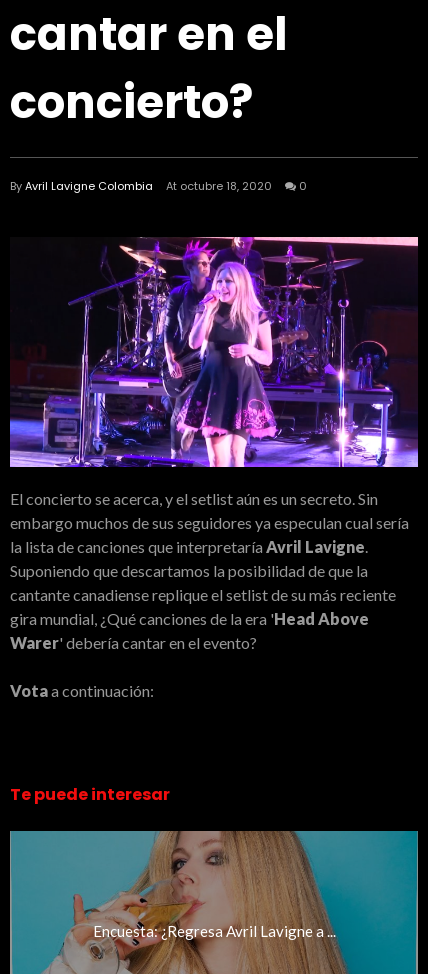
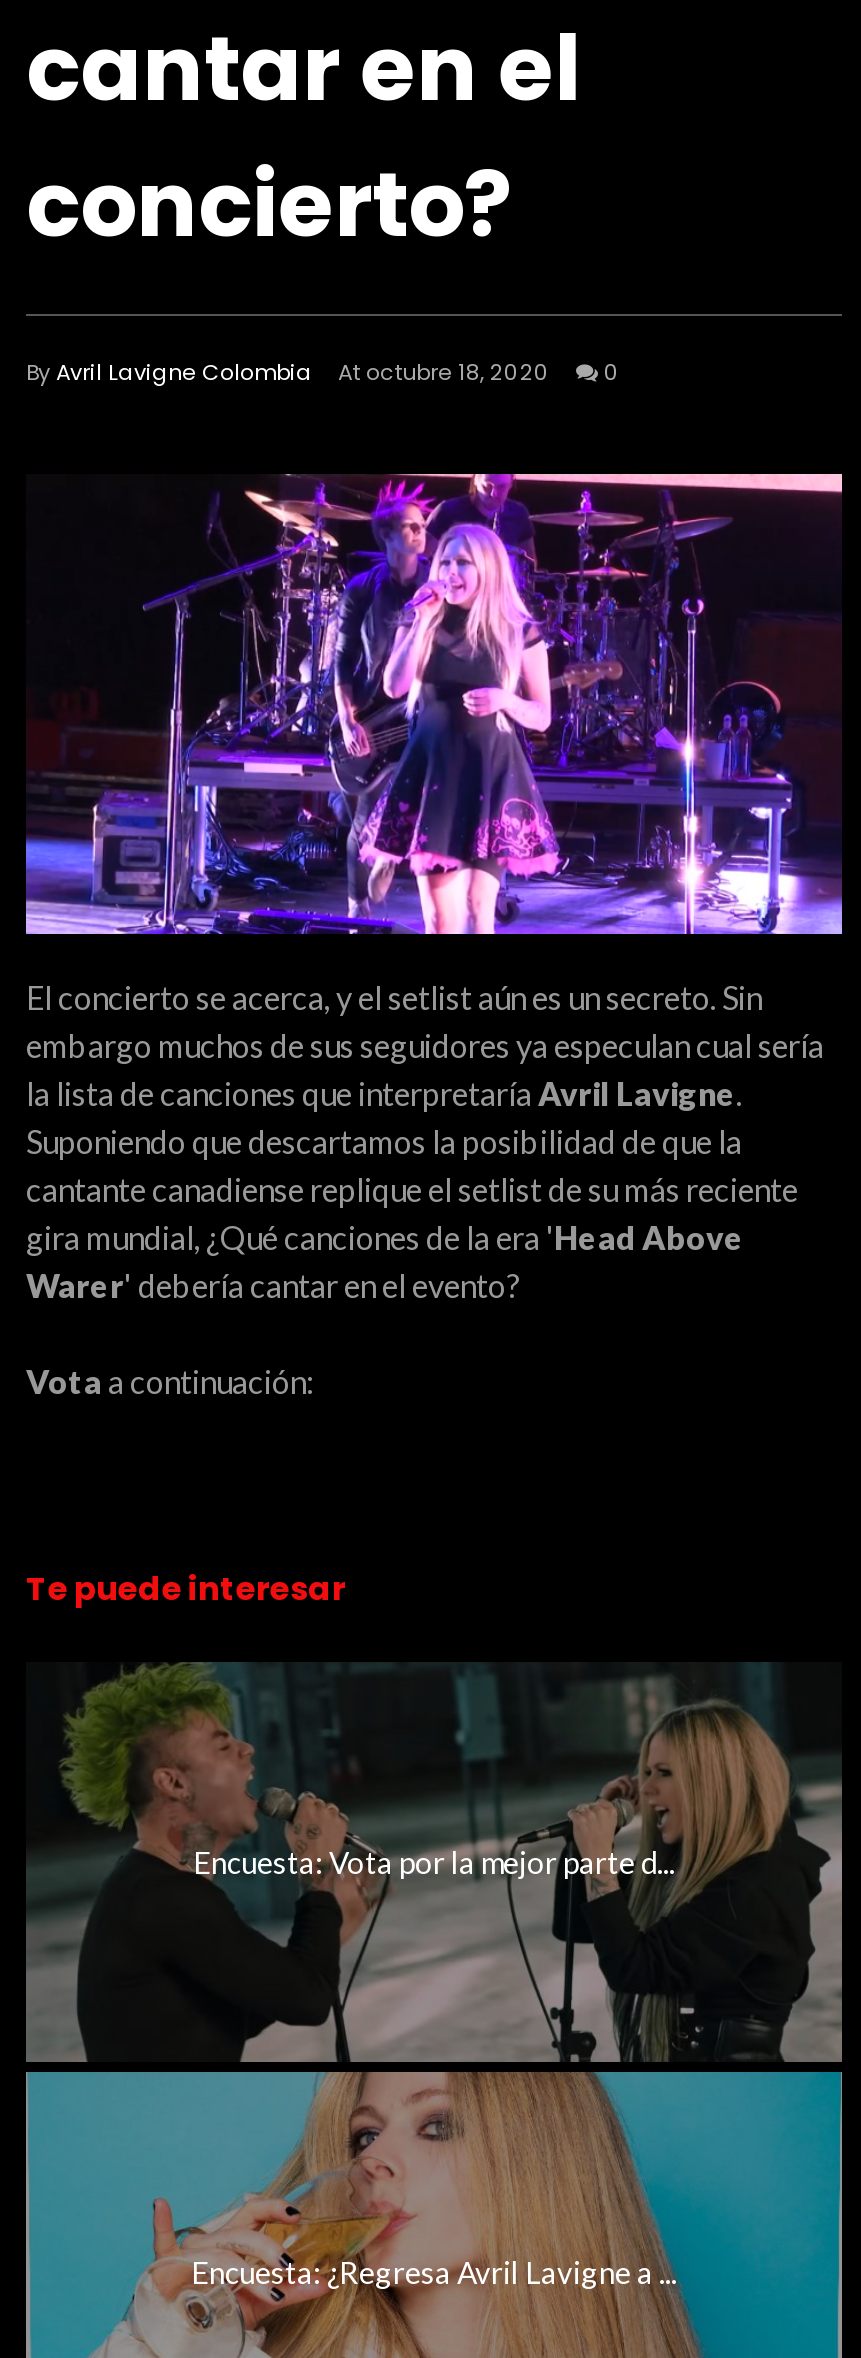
+ [image]
+ Encuesta: Vota por la mejor parte d...
